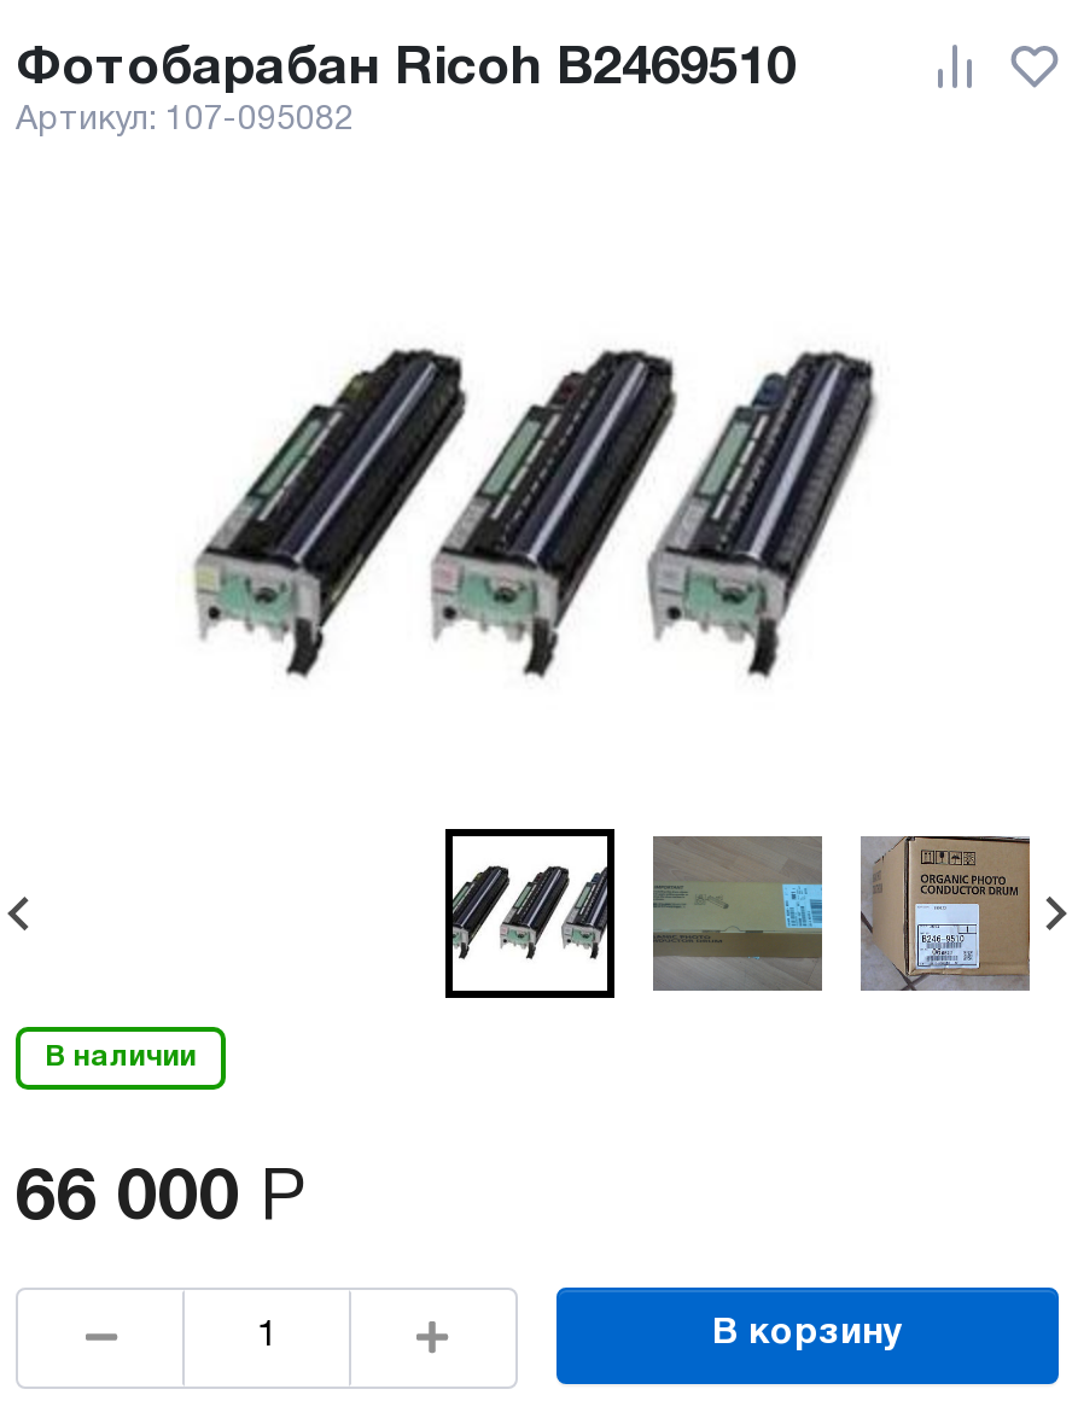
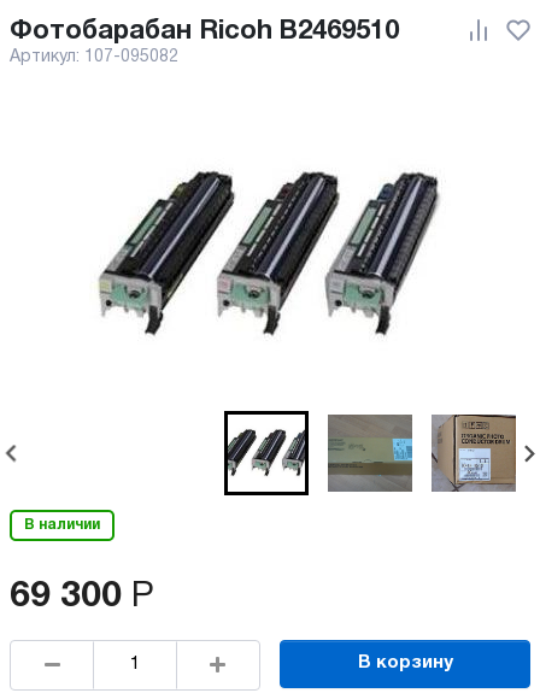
- 66 000 Р
+ 69 300 Р
